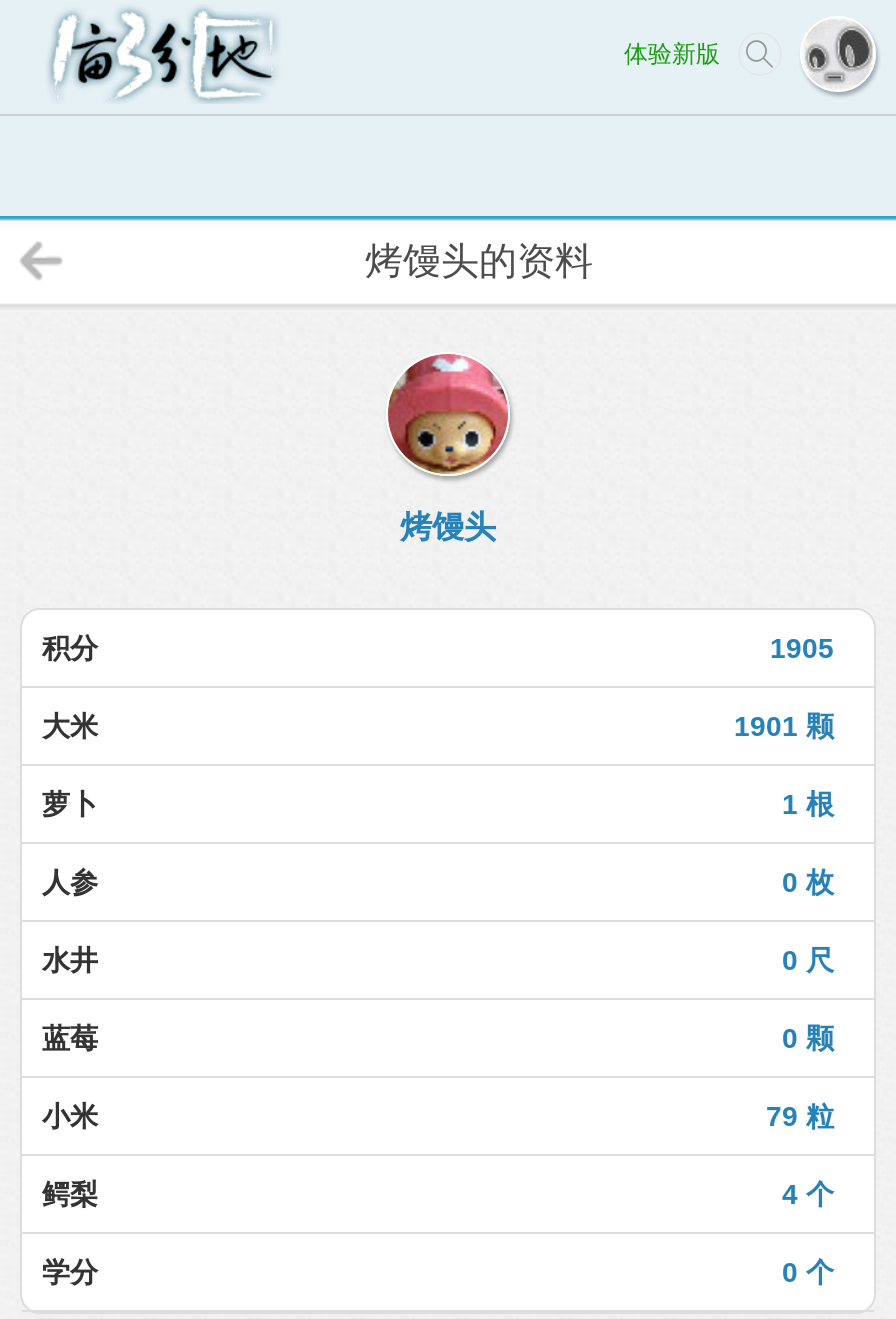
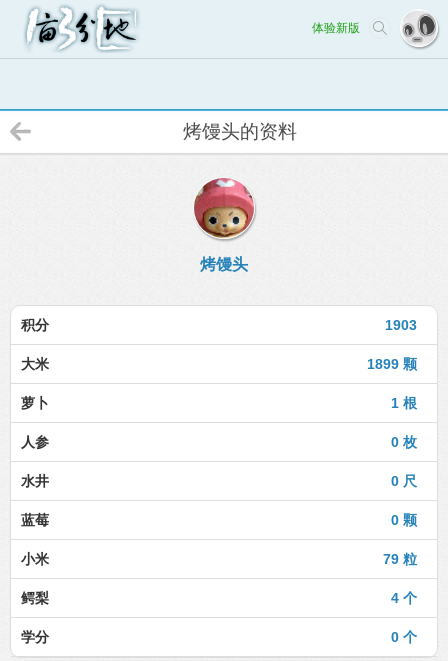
- 1905
+ 1903

- 1901 颗
+ 1899 颗
